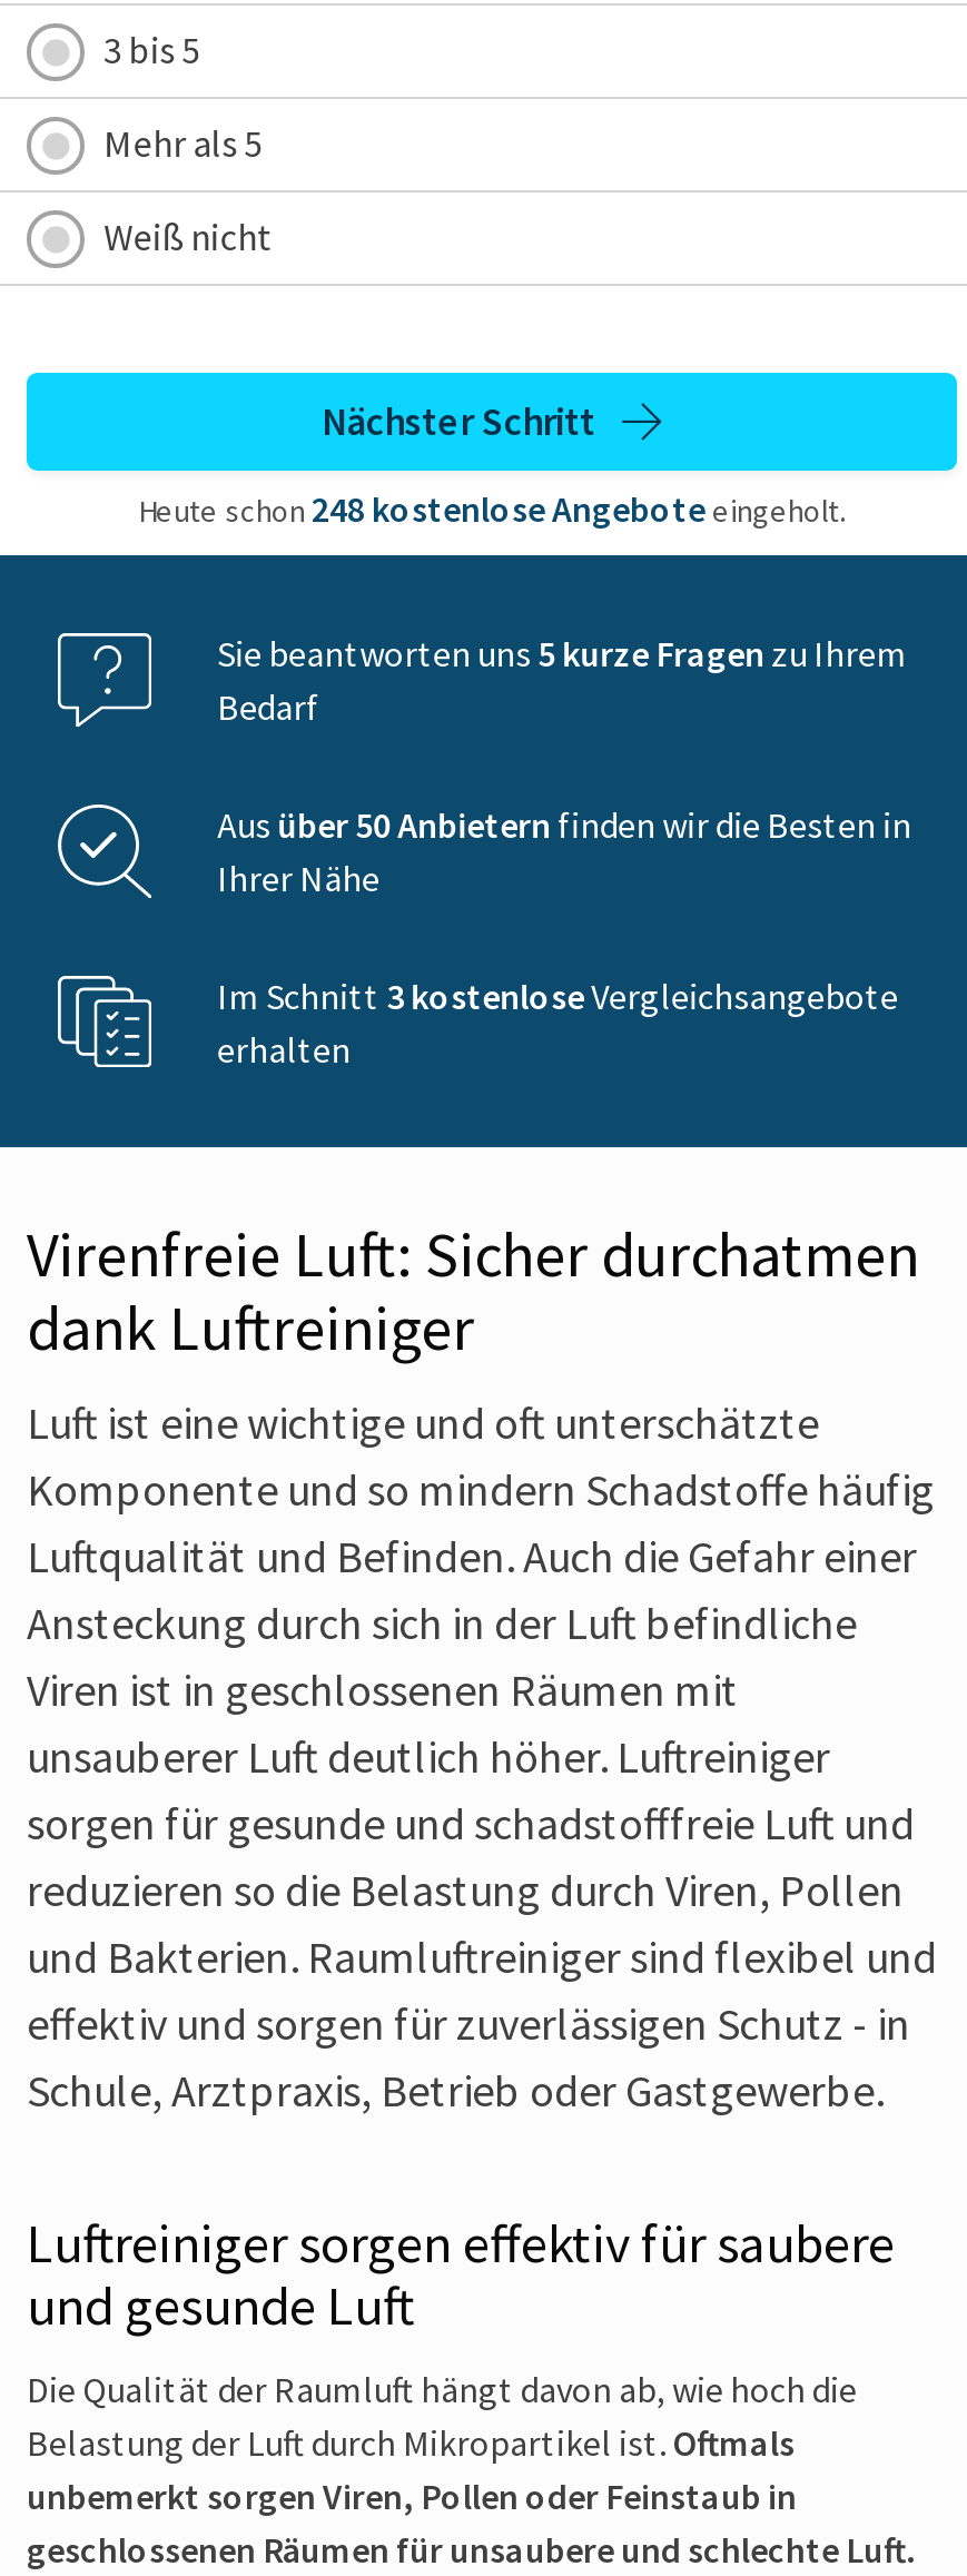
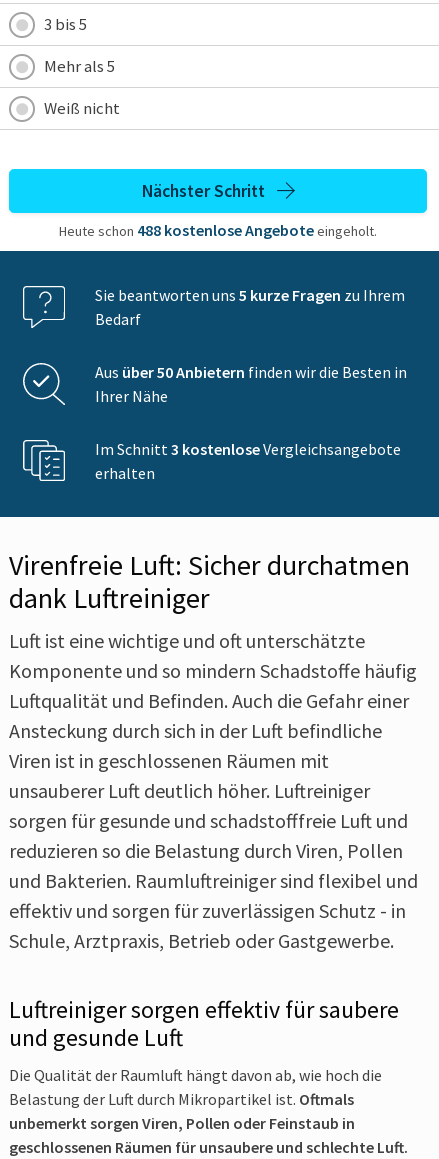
- Heute schon 248 kostenloseAngebote eingeholt.
+ Heute schon 488 kostenloseAngebote eingeholt.
